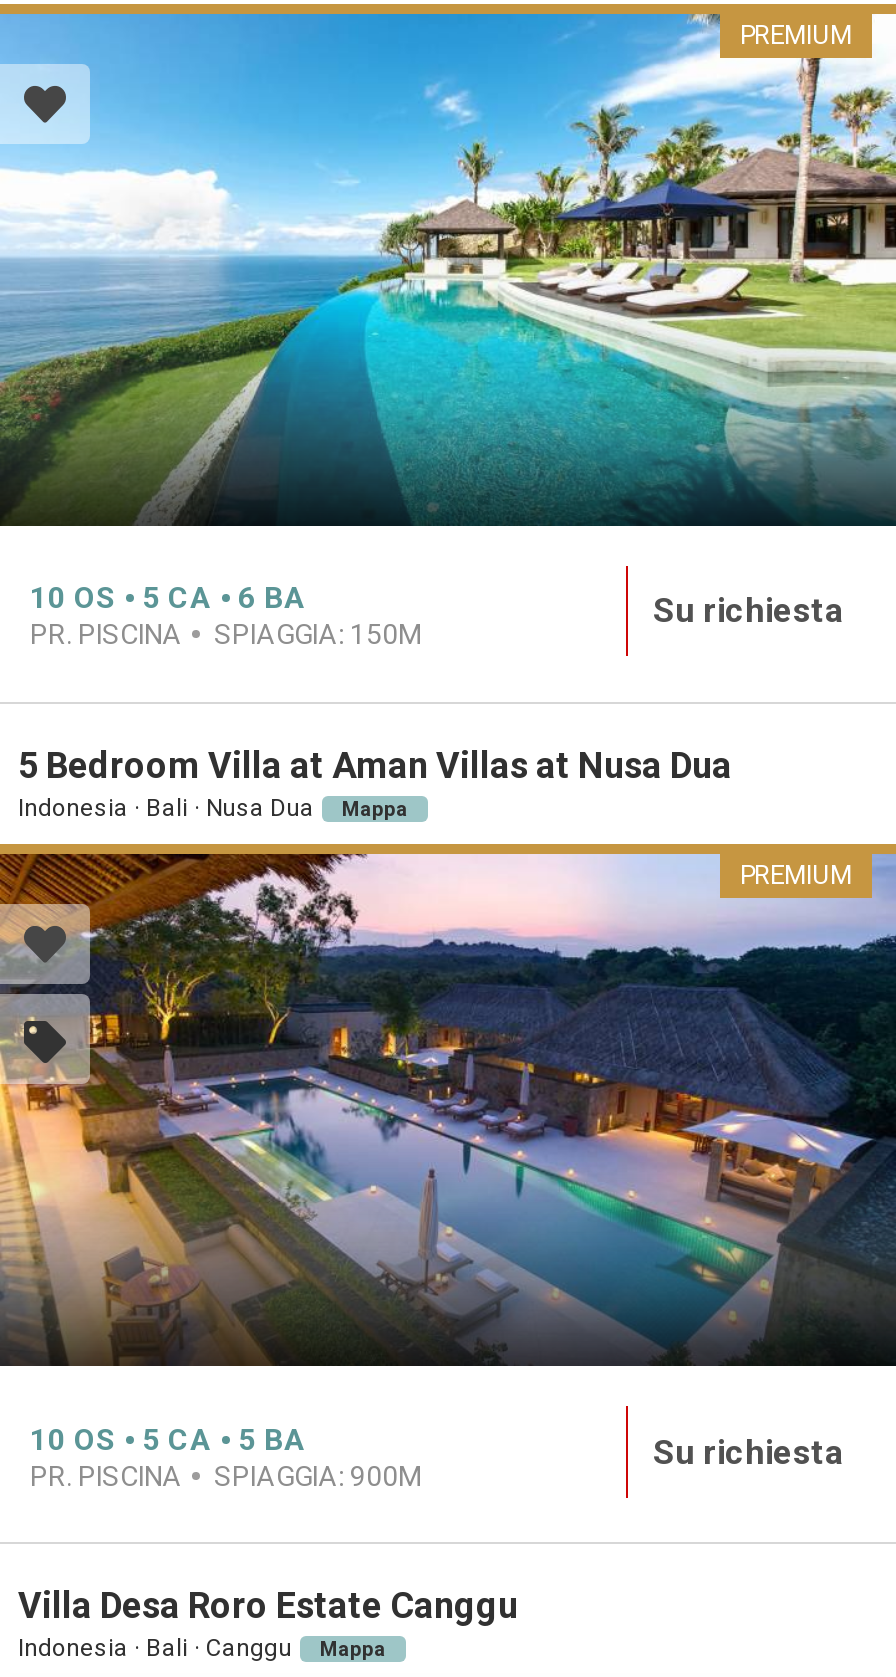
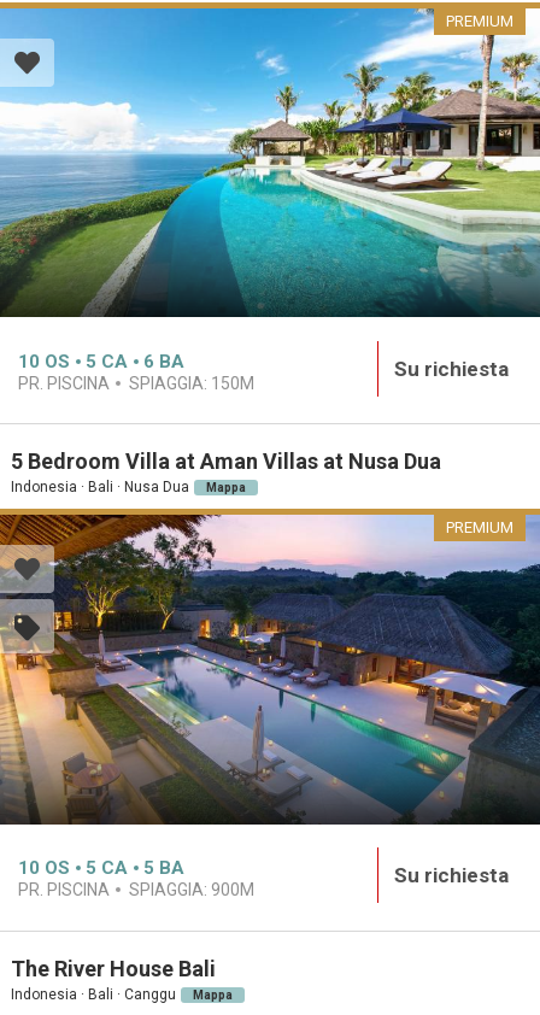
- Villa Desa Roro Estate Canggu
+ The River House Bali
